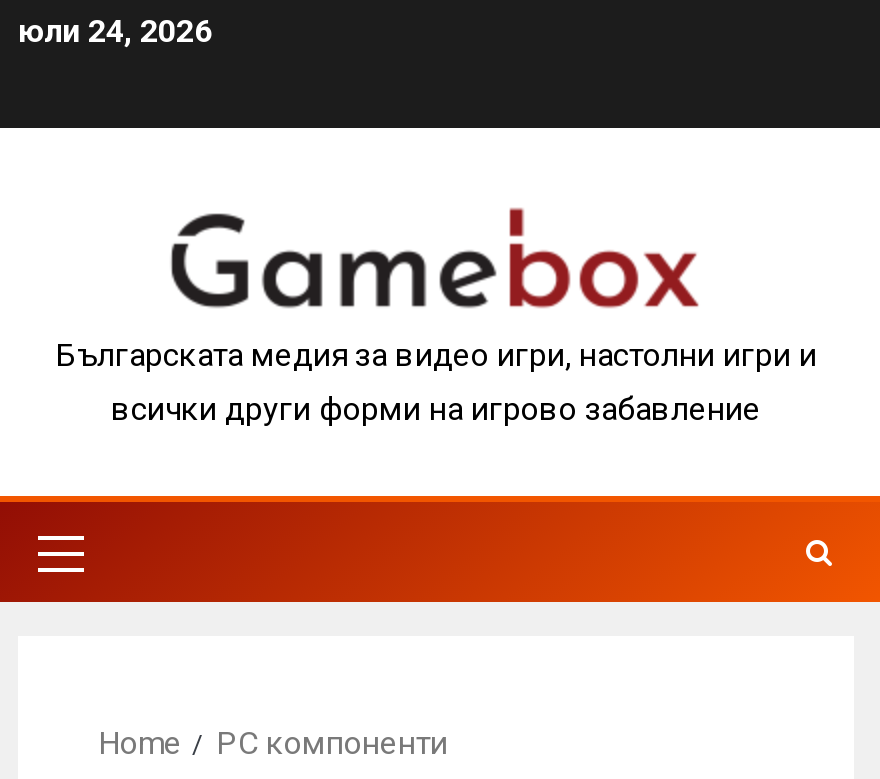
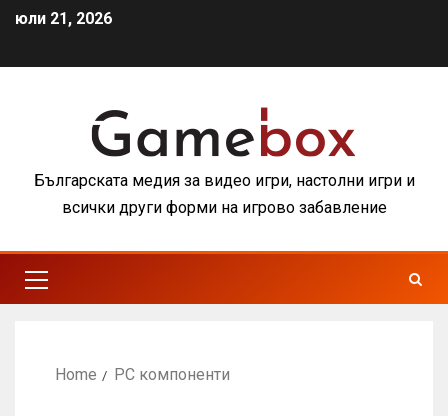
- юли 24, 2026
+ юли 21, 2026
